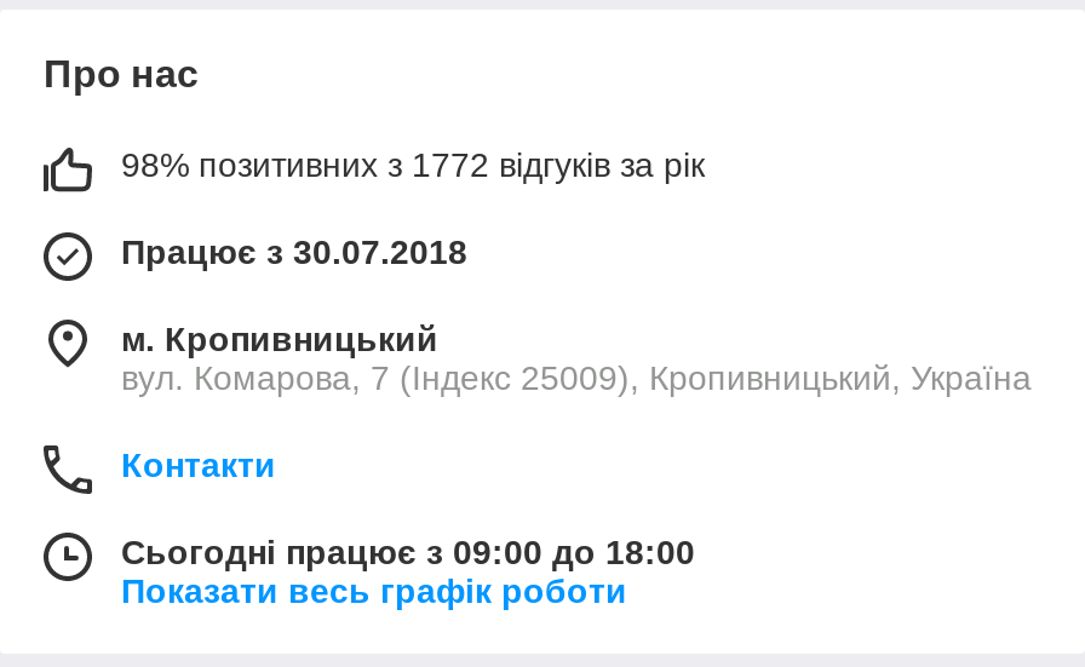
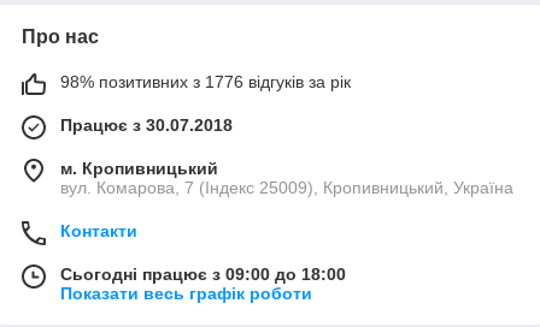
- 98% позитивних з 1772 відгуків за рік
+ 98% позитивних з 1776 відгуків за рік
